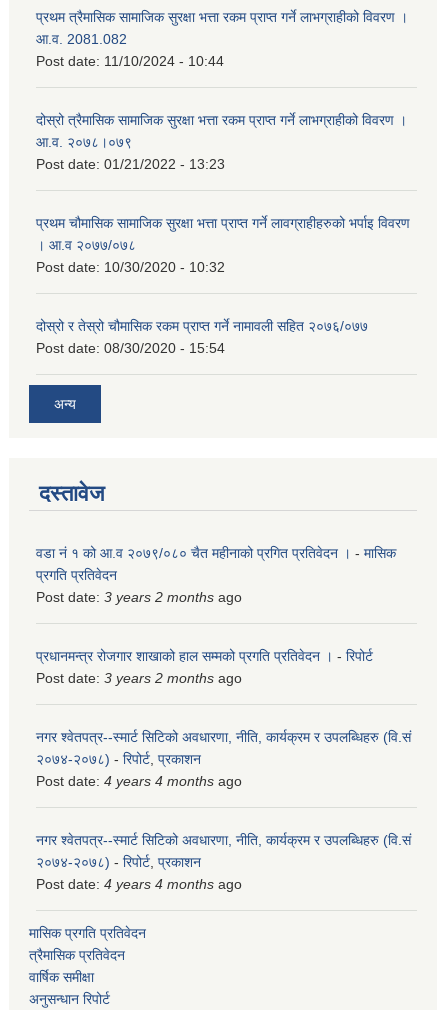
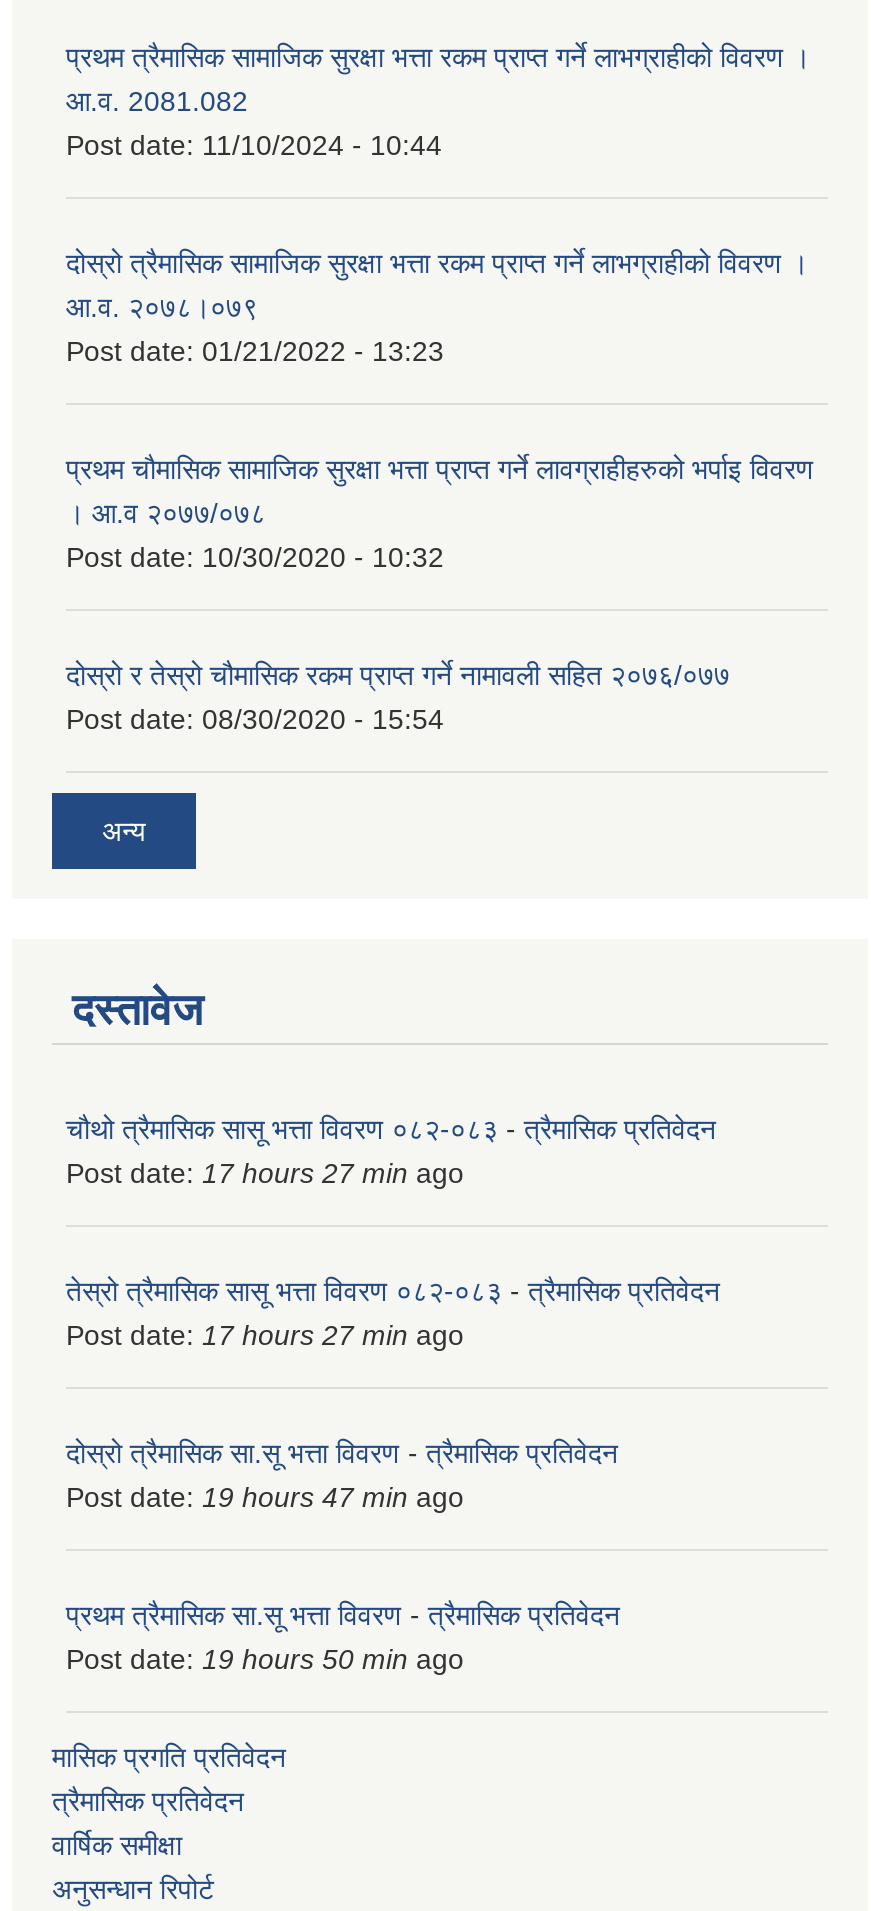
- वडा नं १ को आ.व २०७९/०८० चैत महीनाको प्रगित प्रतिवेदन । - मासिक
- प्रगति प्रतिवेदन
- Post date: 3 years 2 months ago
+ चौथो त्रैमासिक सासू भत्ता विवरण ०८२-०८३ - त्रैमासिक प्रतिवेदन
+ Post date: 17 hours 27 min ago

- प्रधानमन्त्र रोजगार शाखाको हाल सम्मको प्रगति प्रतिवेदन । - रिपोर्ट
- Post date: 3 years 2 months ago
+ तेस्रो त्रैमासिक सासू भत्ता विवरण ०८२-०८३ - त्रैमासिक प्रतिवेदन
+ Post date: 17 hours 27 min ago

- नगर श्वेतपत्र--स्मार्ट सिटिको अवधारणा, नीति, कार्यक्रम र उपलब्धिहरु (वि.सं
- २०७४-२०७८) - रिपोर्ट, प्रकाशन
- Post date: 4 years 4 months ago
+ दोस्रो त्रैमासिक सा.सू भत्ता विवरण - त्रैमासिक प्रतिवेदन
+ Post date: 19 hours 47 min ago

- नगर श्वेतपत्र--स्मार्ट सिटिको अवधारणा, नीति, कार्यक्रम र उपलब्धिहरु (वि.सं
- २०७४-२०७८) - रिपोर्ट, प्रकाशन
- Post date: 4 years 4 months ago
+ प्रथम त्रैमासिक सा.सू भत्ता विवरण - त्रैमासिक प्रतिवेदन
+ Post date: 19 hours 50 min ago
